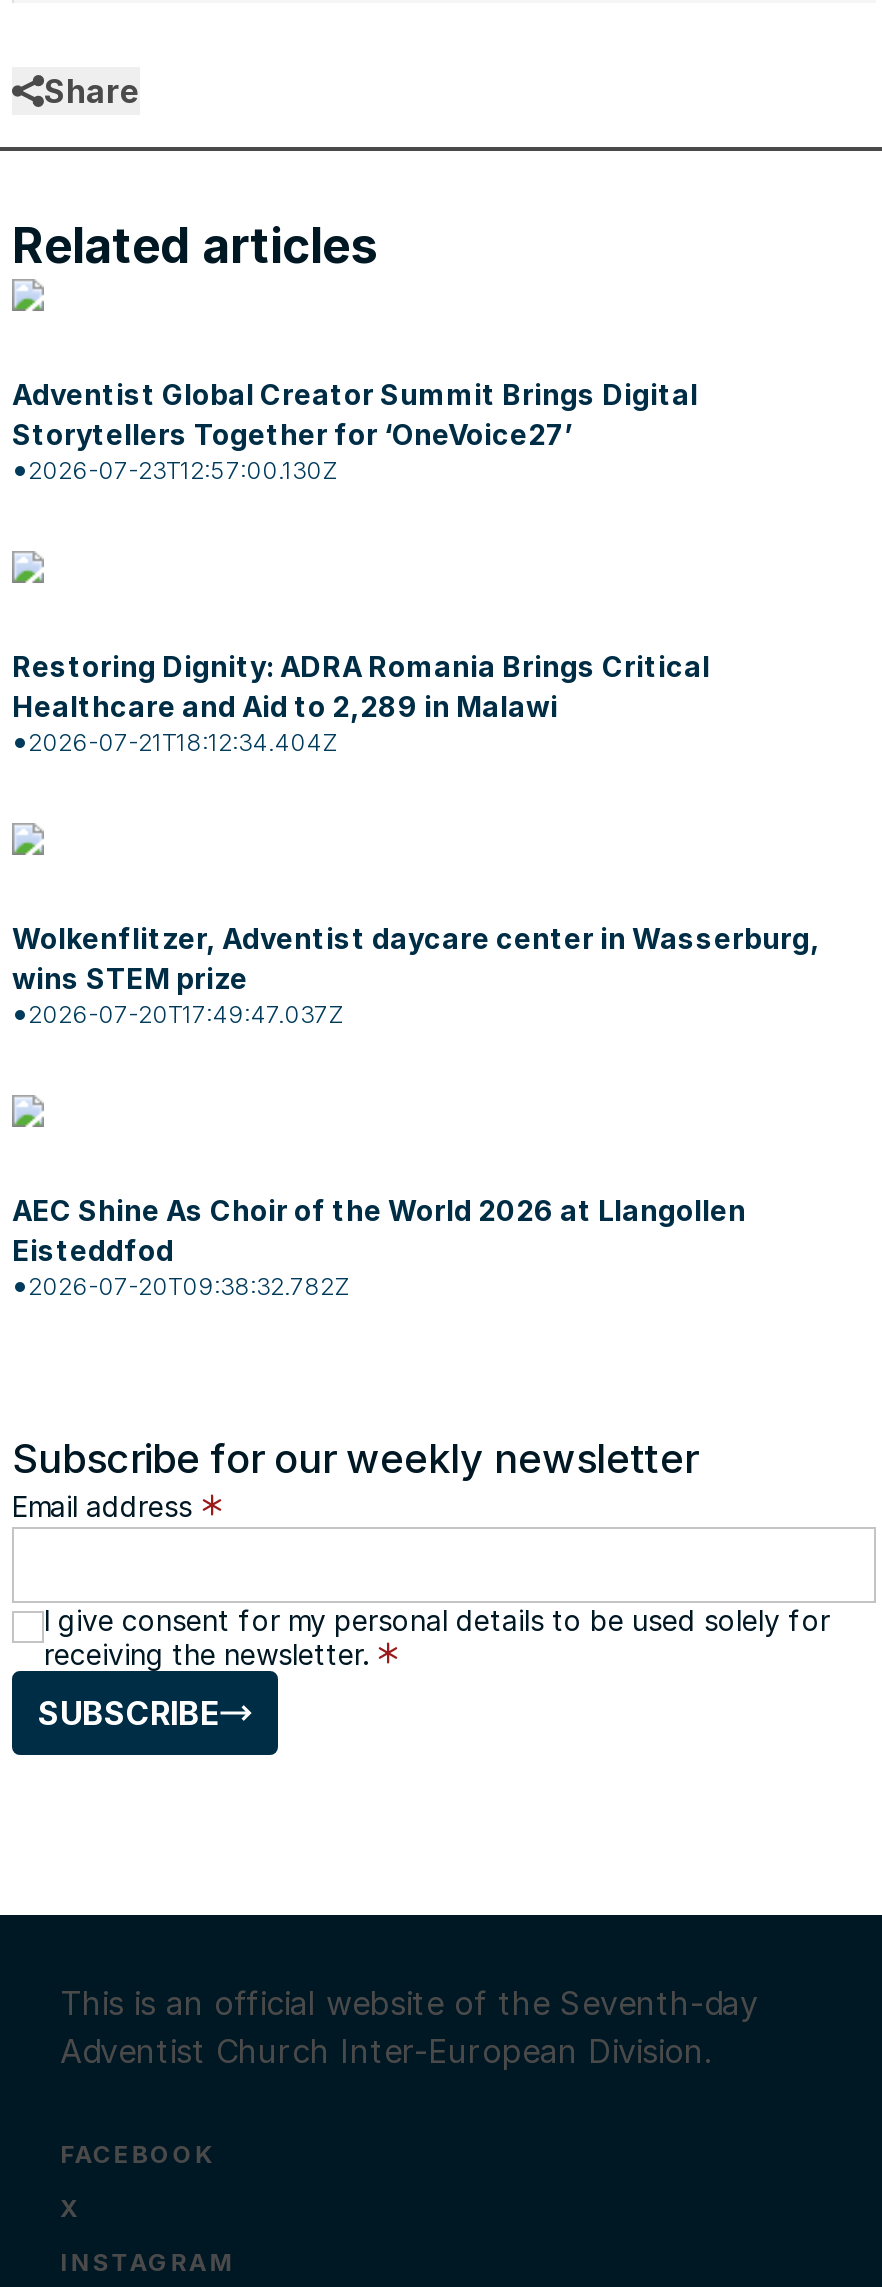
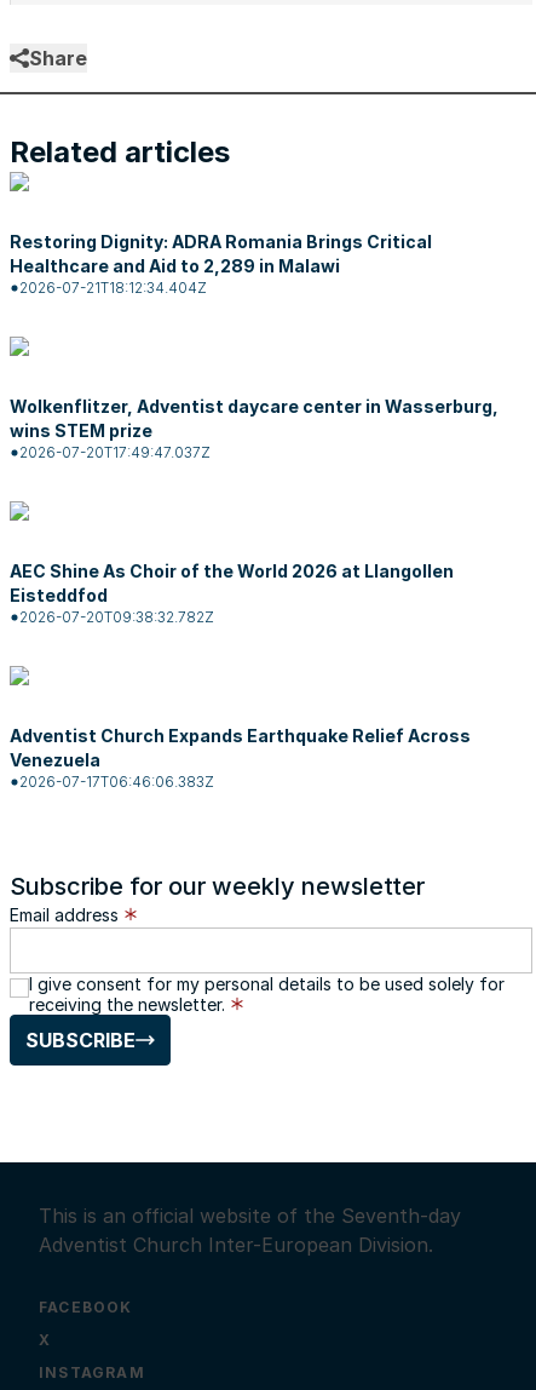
- Adventist Global Creator Summit Brings Digital
- Storytellers Together for ‘OneVoice27’
- 2026-07-23T12:57:00.130Z

moved up: Restoring Dignity: ADRA Romania Brings Critical | Healthcare and Aid to 2,289 in Malawi | 2026-07-21T18:12:34.404Z | ... | Eisteddfod | 2026-07-20T09:38:32.782Z

+ Adventist Church Expands Earthquake Relief Across
+ Venezuela
+ 2026-07-17T06:46:06.383Z
